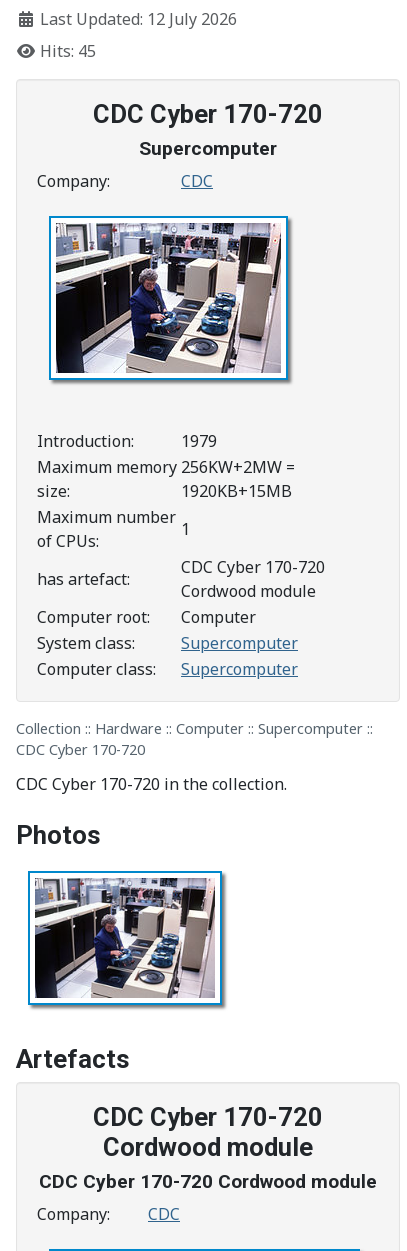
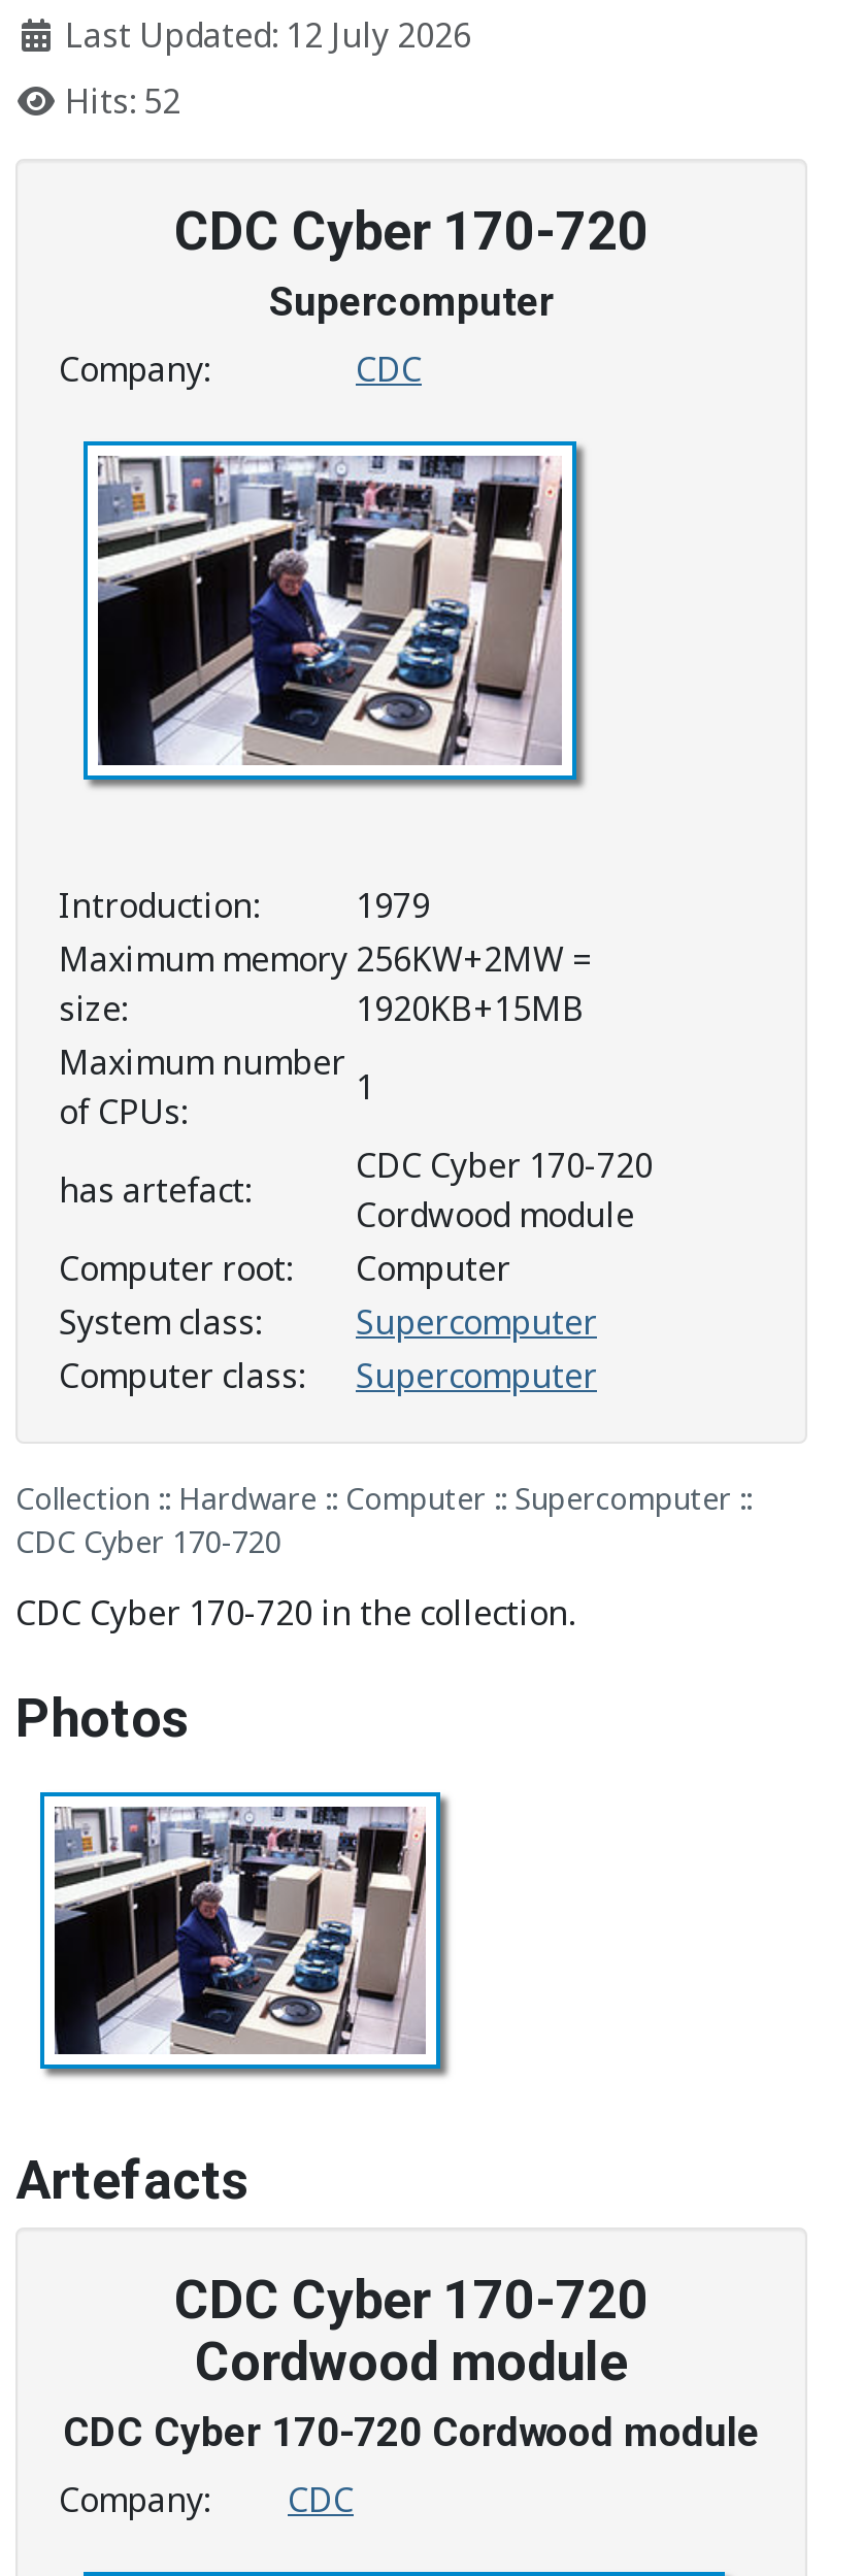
- Hits: 45
+ Hits: 52
